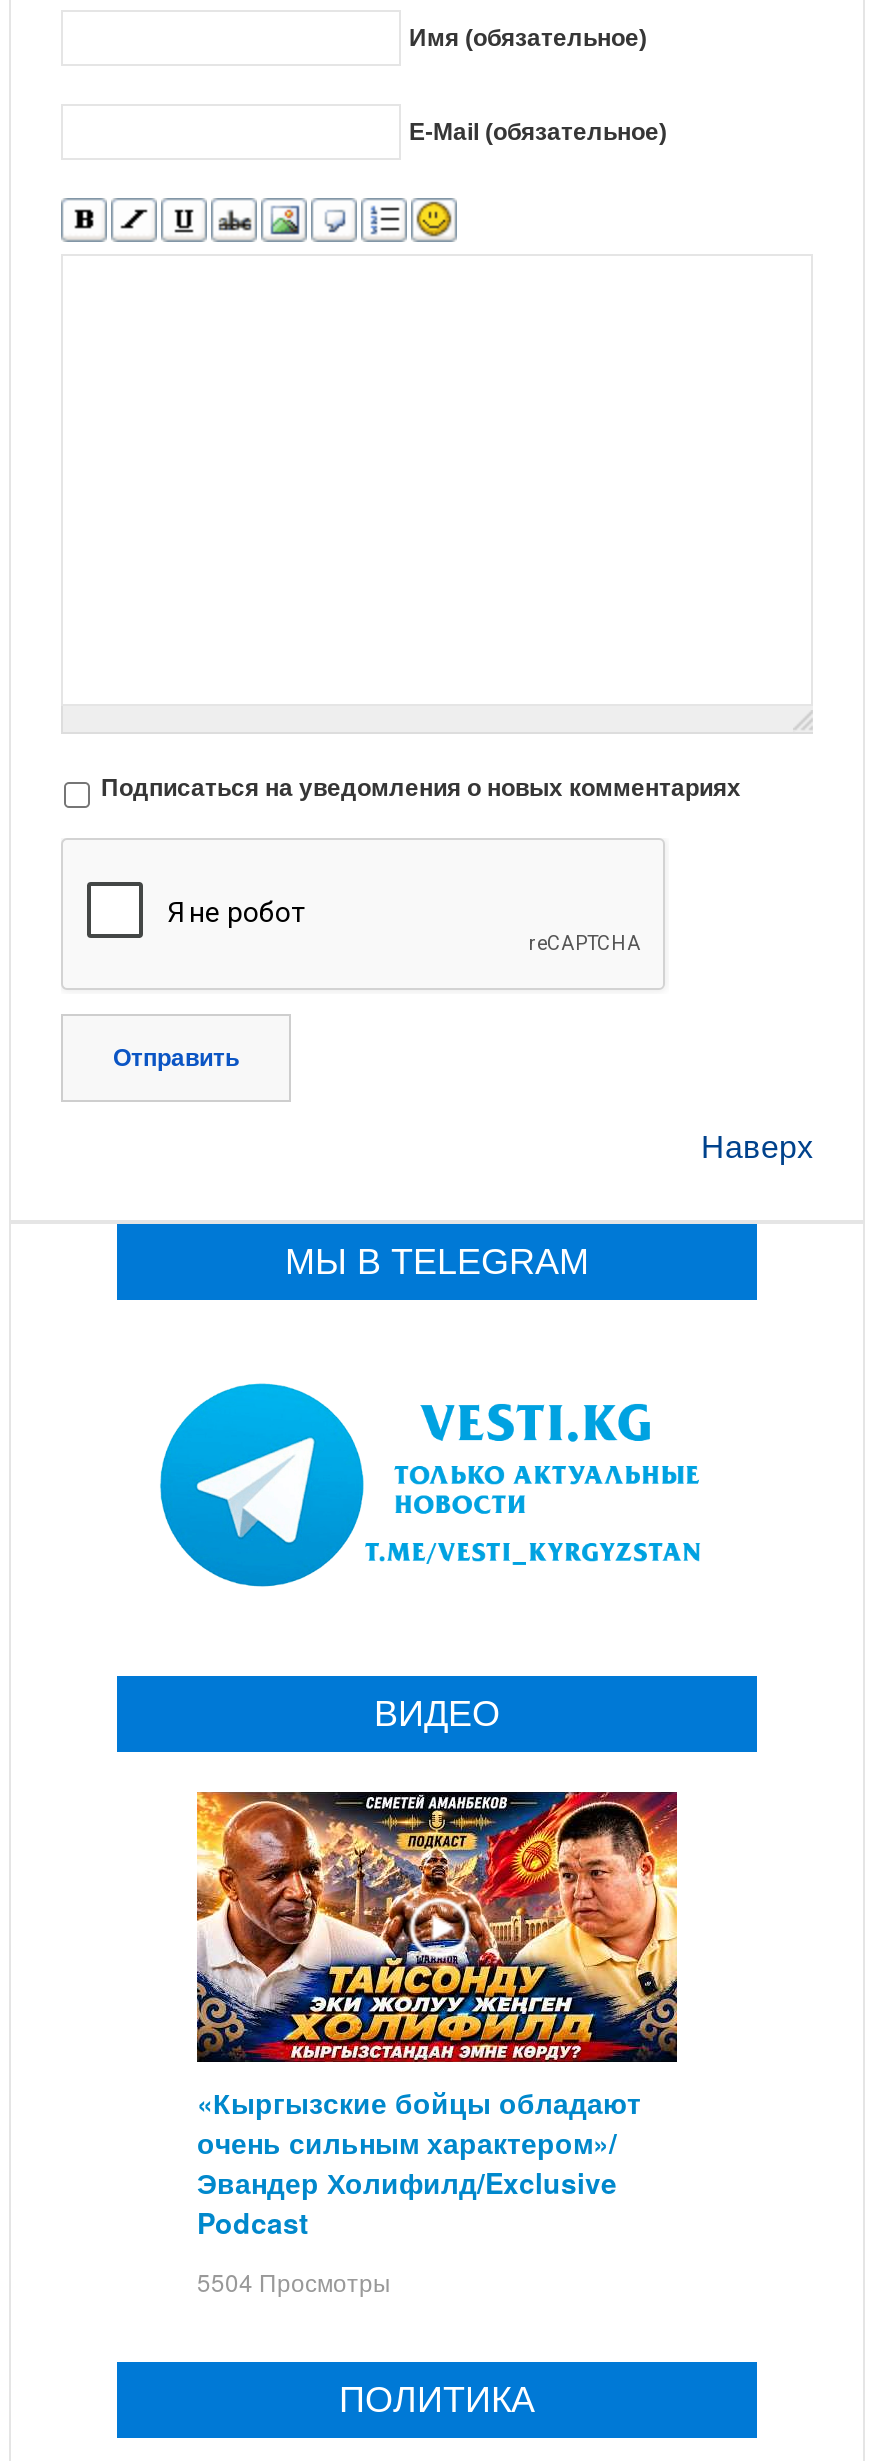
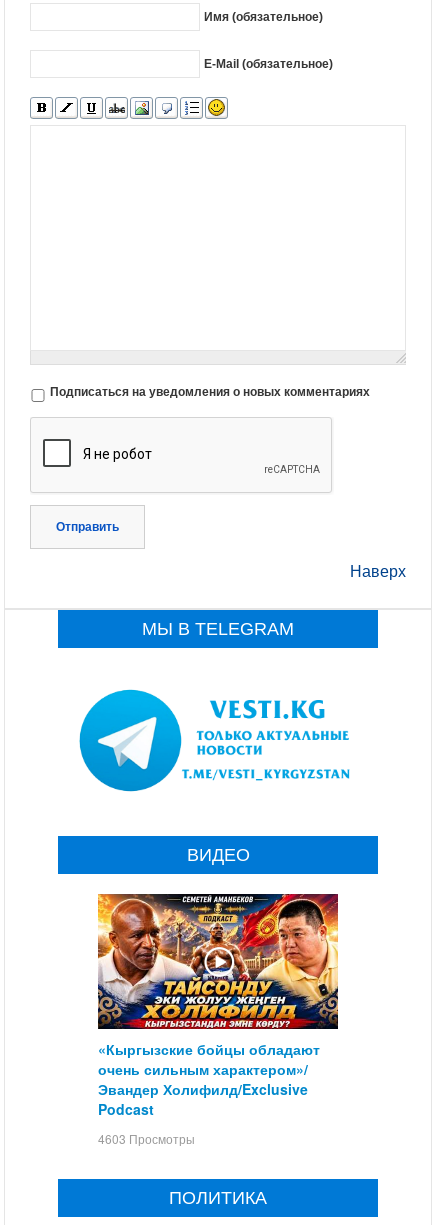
- 5504 Просмотры
+ 4603 Просмотры
